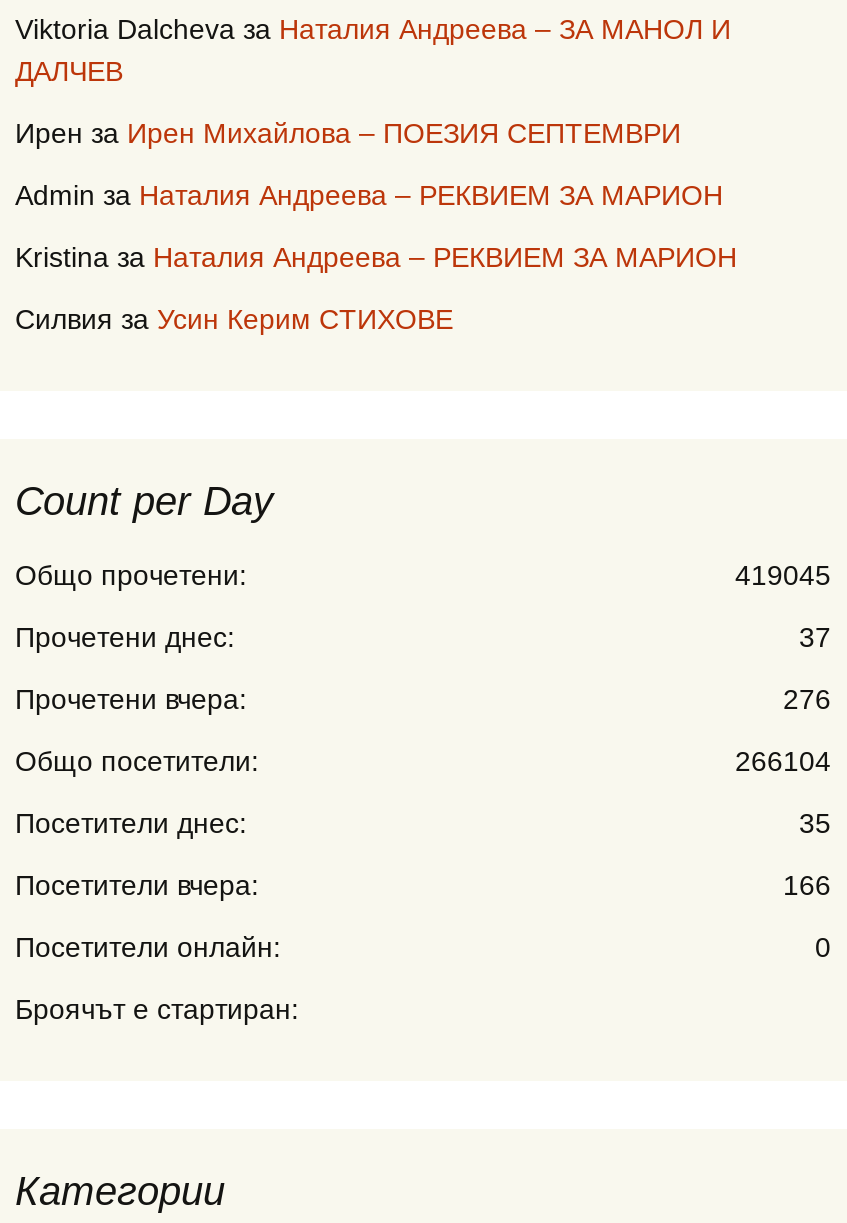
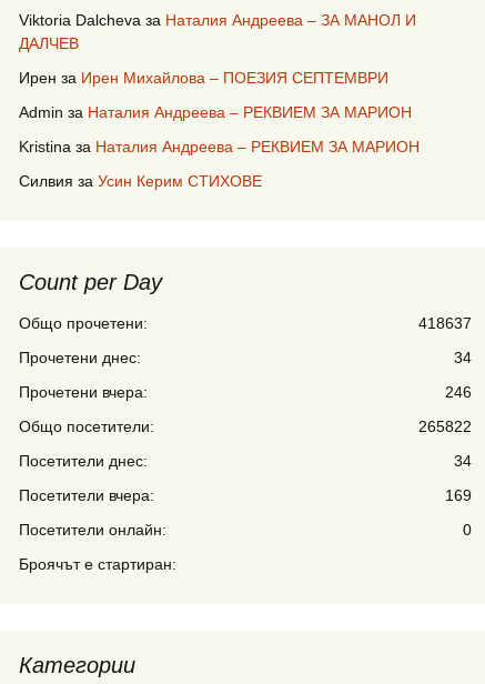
- 419045
+ 418637

- 37
+ 34

- 276
+ 246

- 266104
+ 265822

- 35
+ 34

- 166
+ 169
